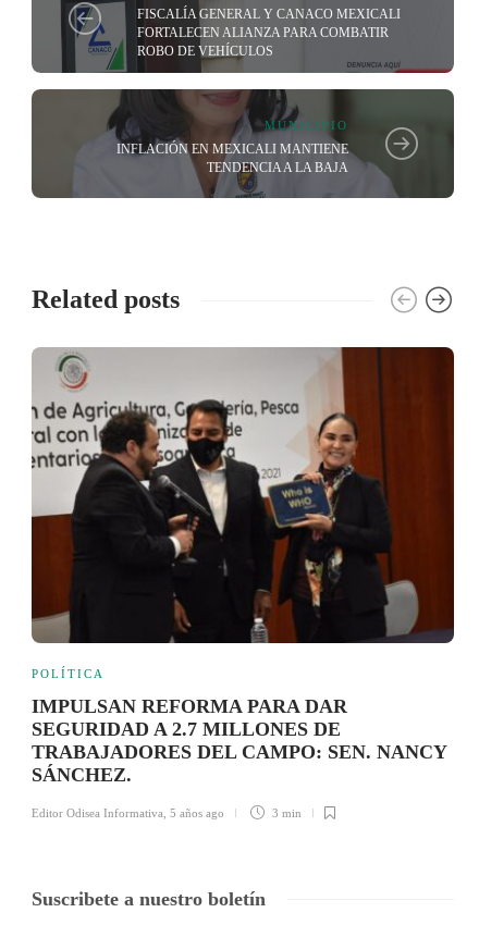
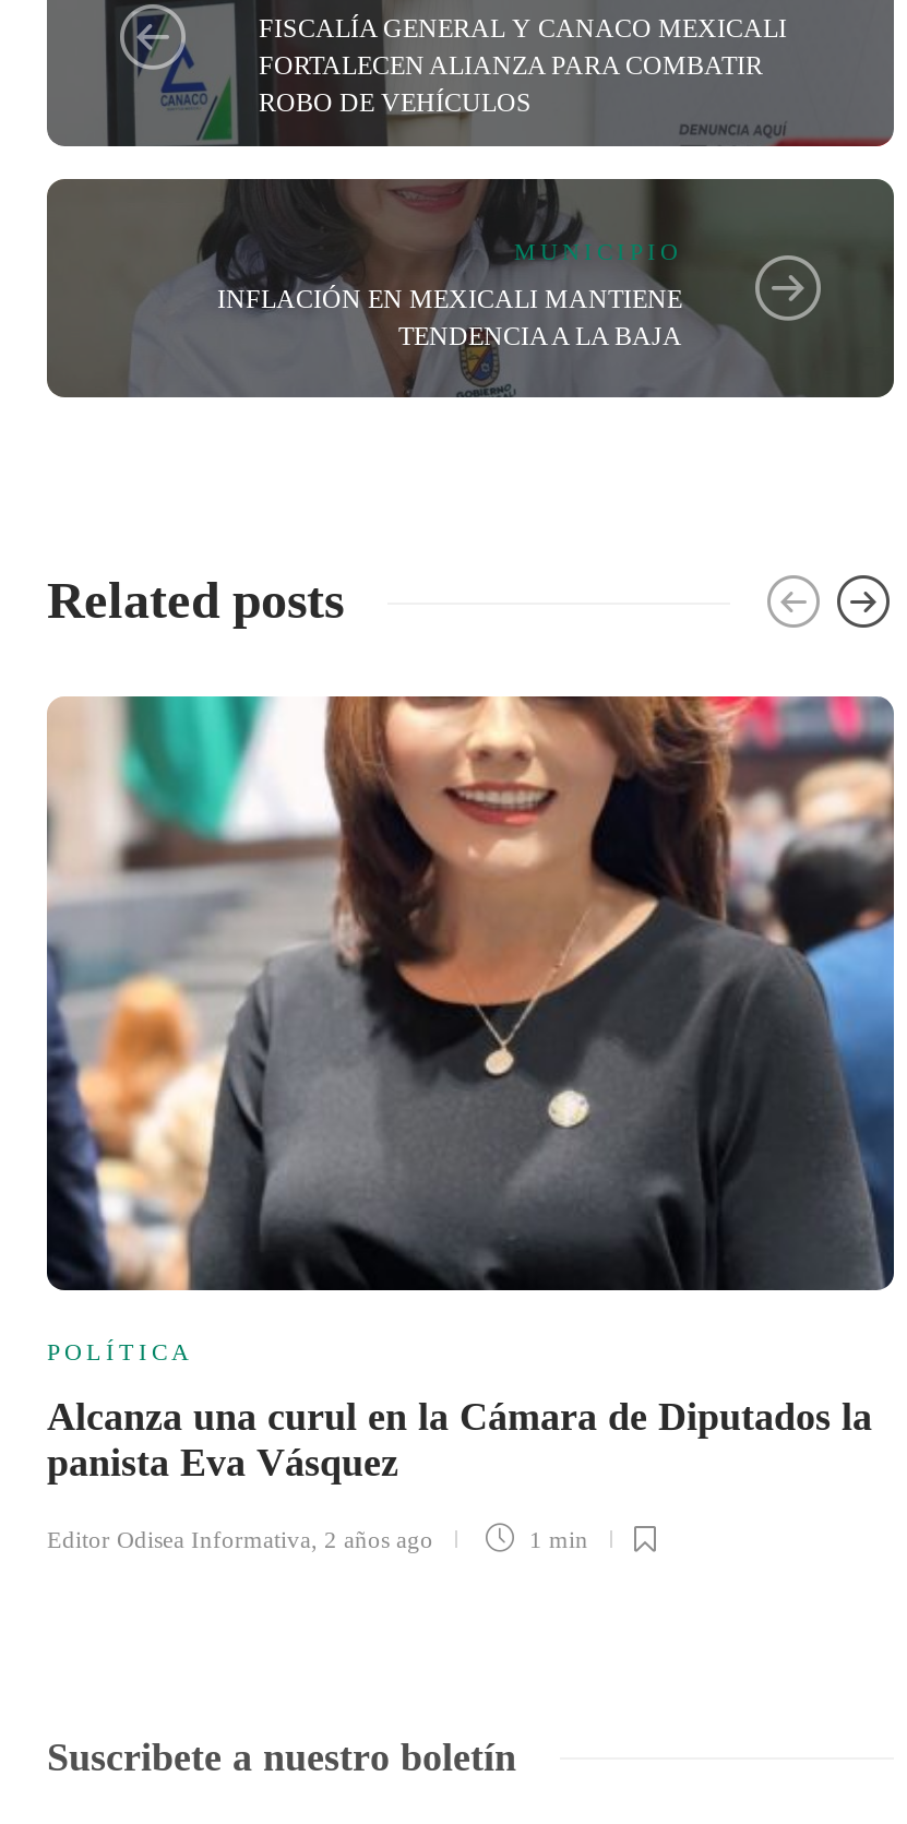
- [image]
+ [image]

- IMPULSAN REFORMA PARA DAR
- SEGURIDAD A 2.7 MILLONES DE
- TRABAJADORES DEL CAMPO: SEN. NANCY
- SÁNCHEZ.
+ Alcanza una curul en la Cámara de Diputados la
+ panista Eva Vásquez

- Editor Odisea Informativa, 5 años ago
- 3 min
+ Editor Odisea Informativa, 2 años ago
+ 1 min
